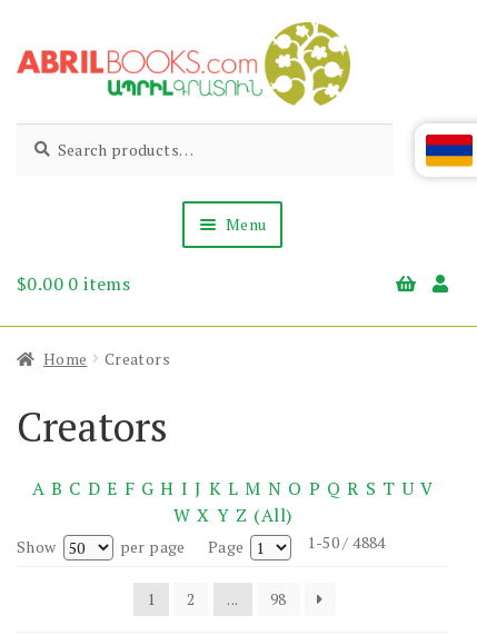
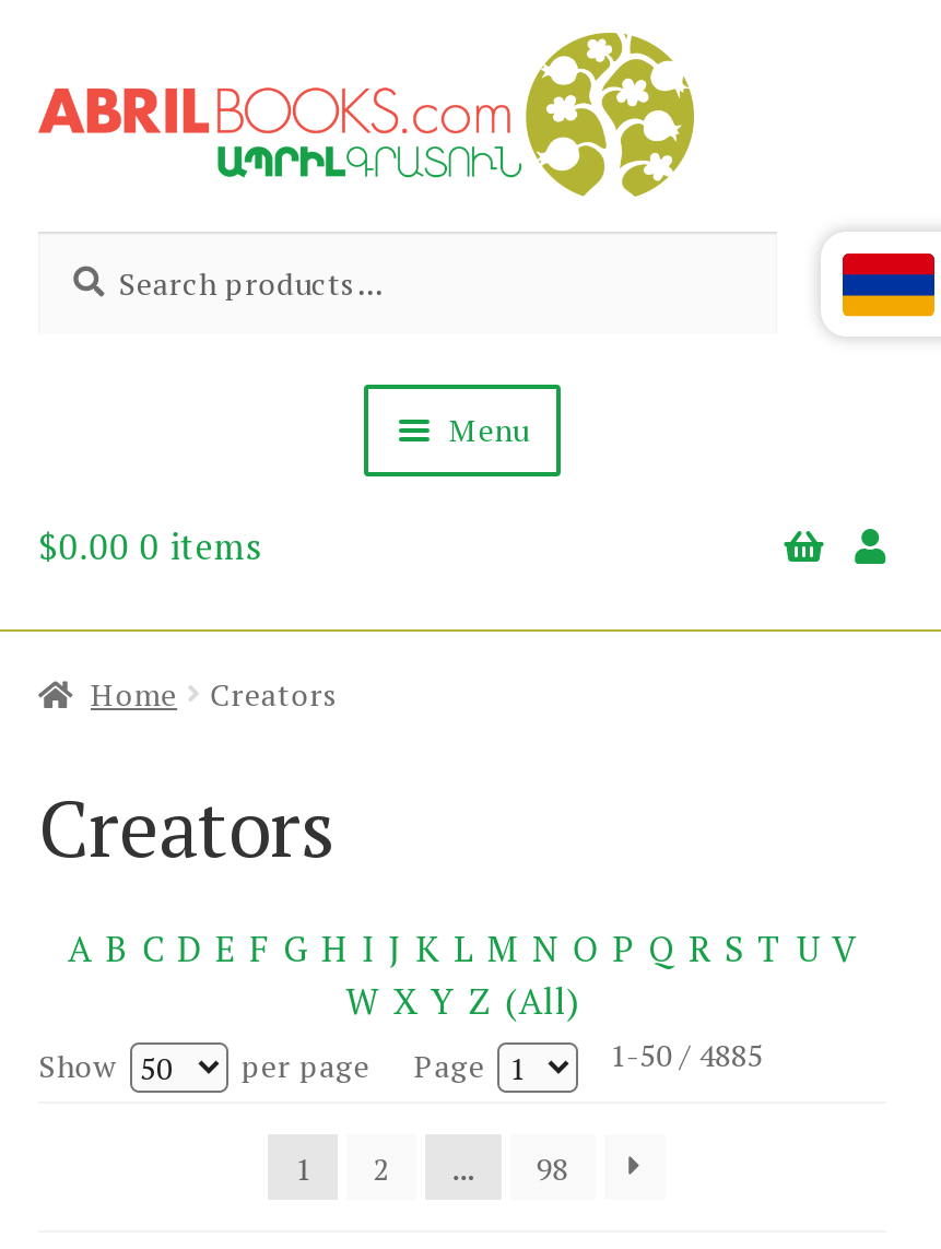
- 1-50 / 4884
+ 1-50 / 4885
